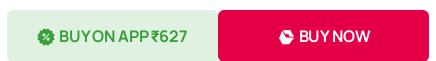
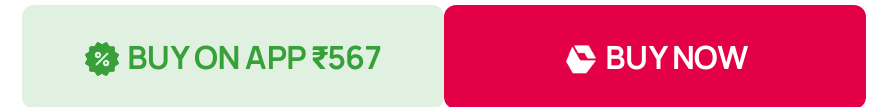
- BUY ON APP ₹627
+ BUY ON APP ₹567
